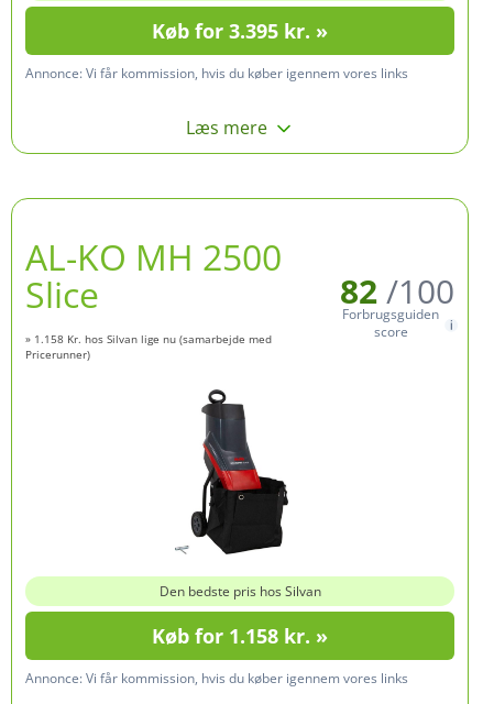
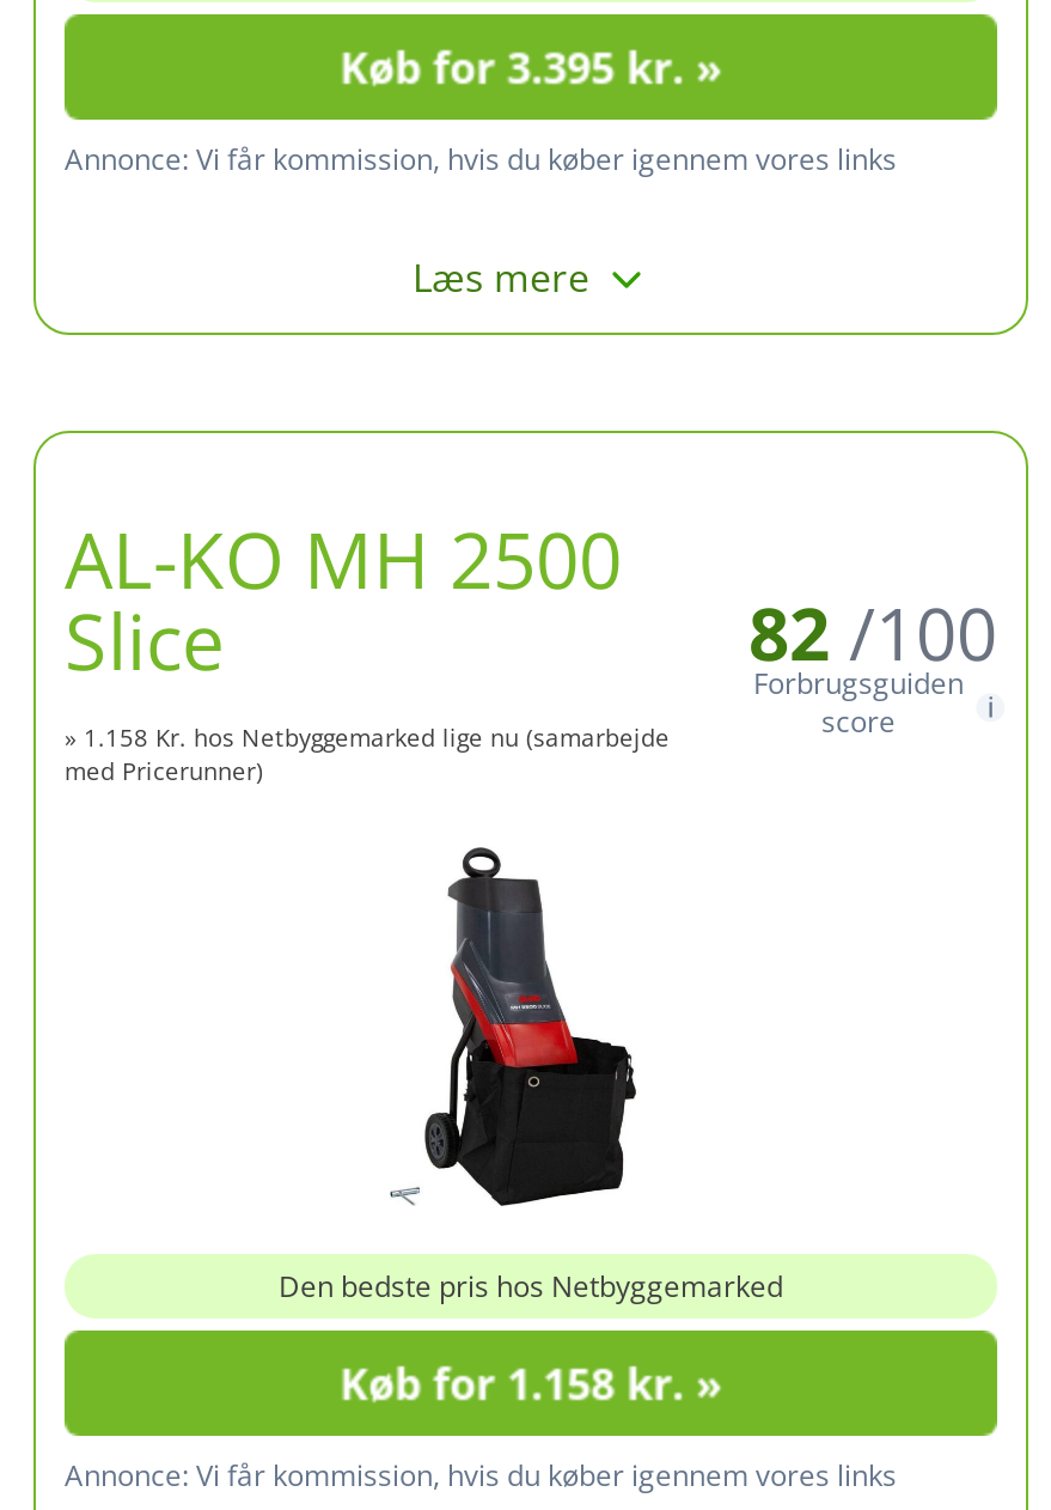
- » 1.158 Kr. hos Silvan lige nu (samarbejde med
- Pricerunner)
+ » 1.158 Kr. hos Netbyggemarked lige nu (samarbejde
+ med Pricerunner)

- Den bedste pris hos Silvan
+ Den bedste pris hos Netbyggemarked
